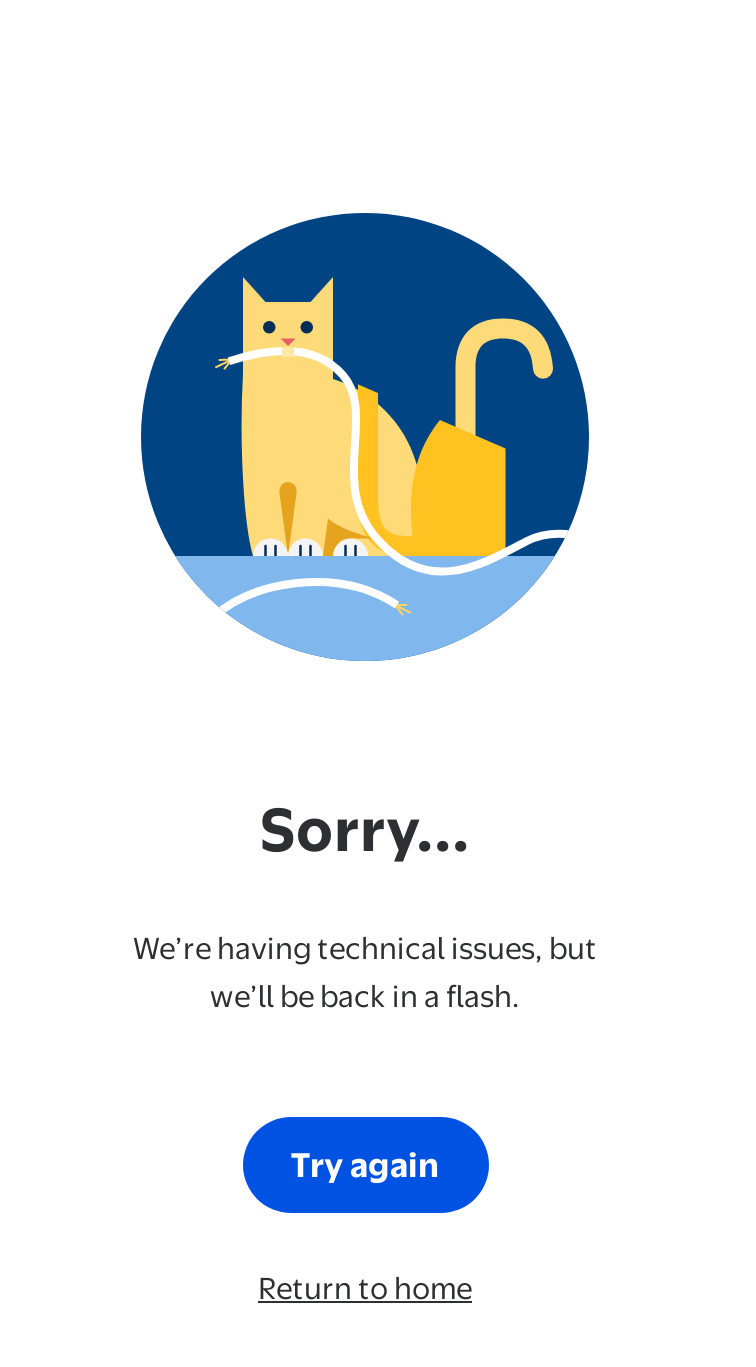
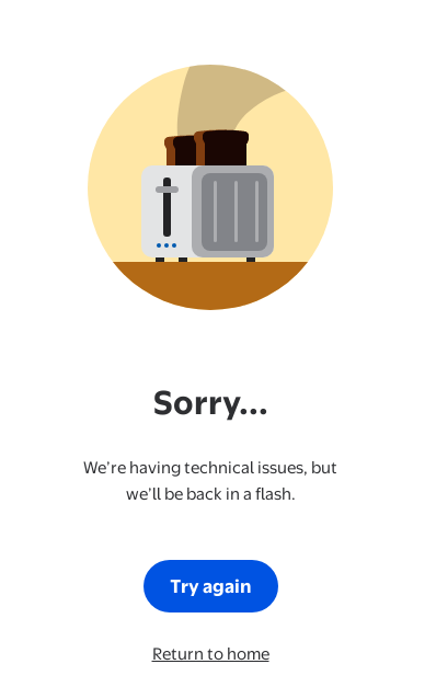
- [image]
+ [image]
